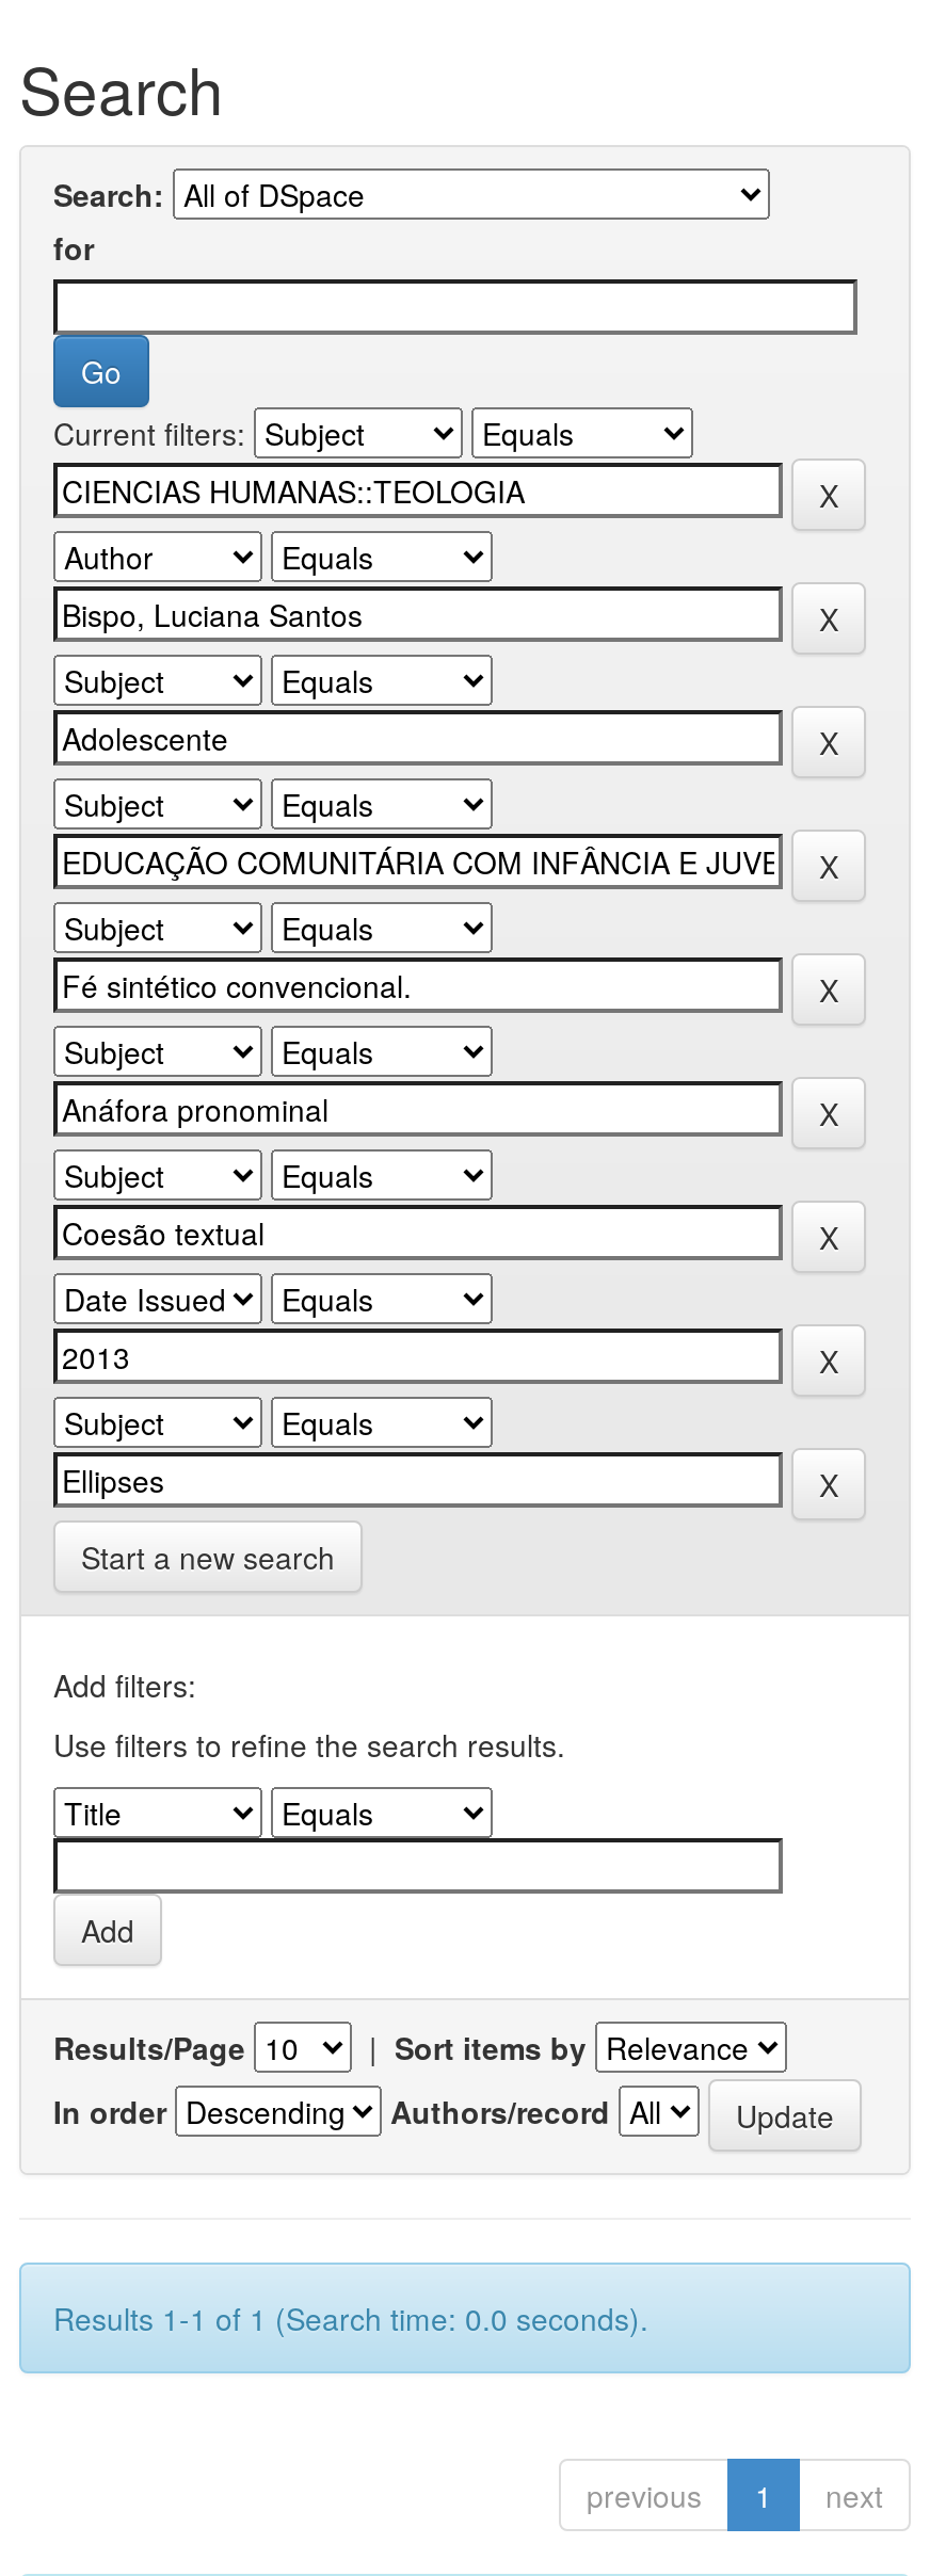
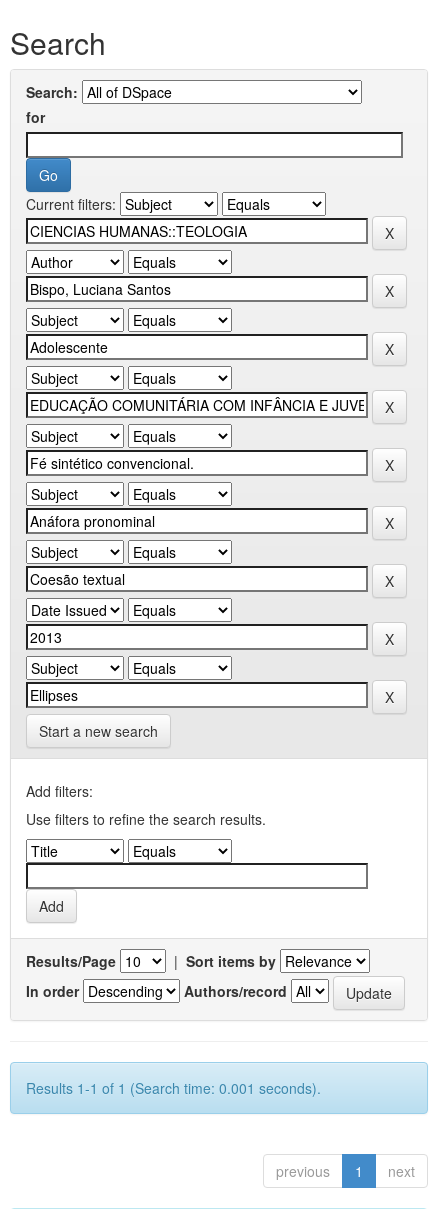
- Results 1-1 of 1 (Search time: 0.0 seconds).
+ Results 1-1 of 1 (Search time: 0.001 seconds).
